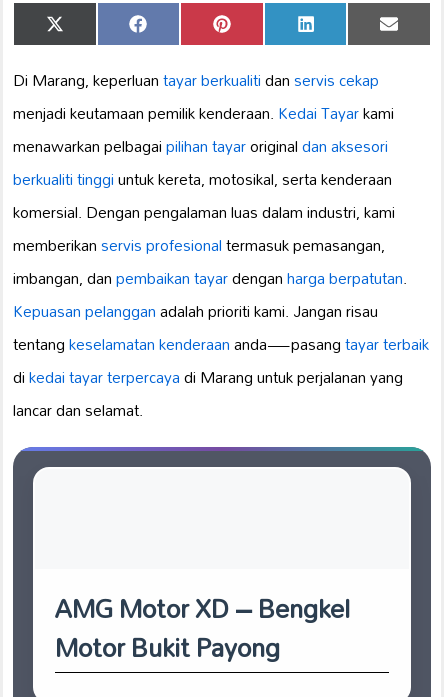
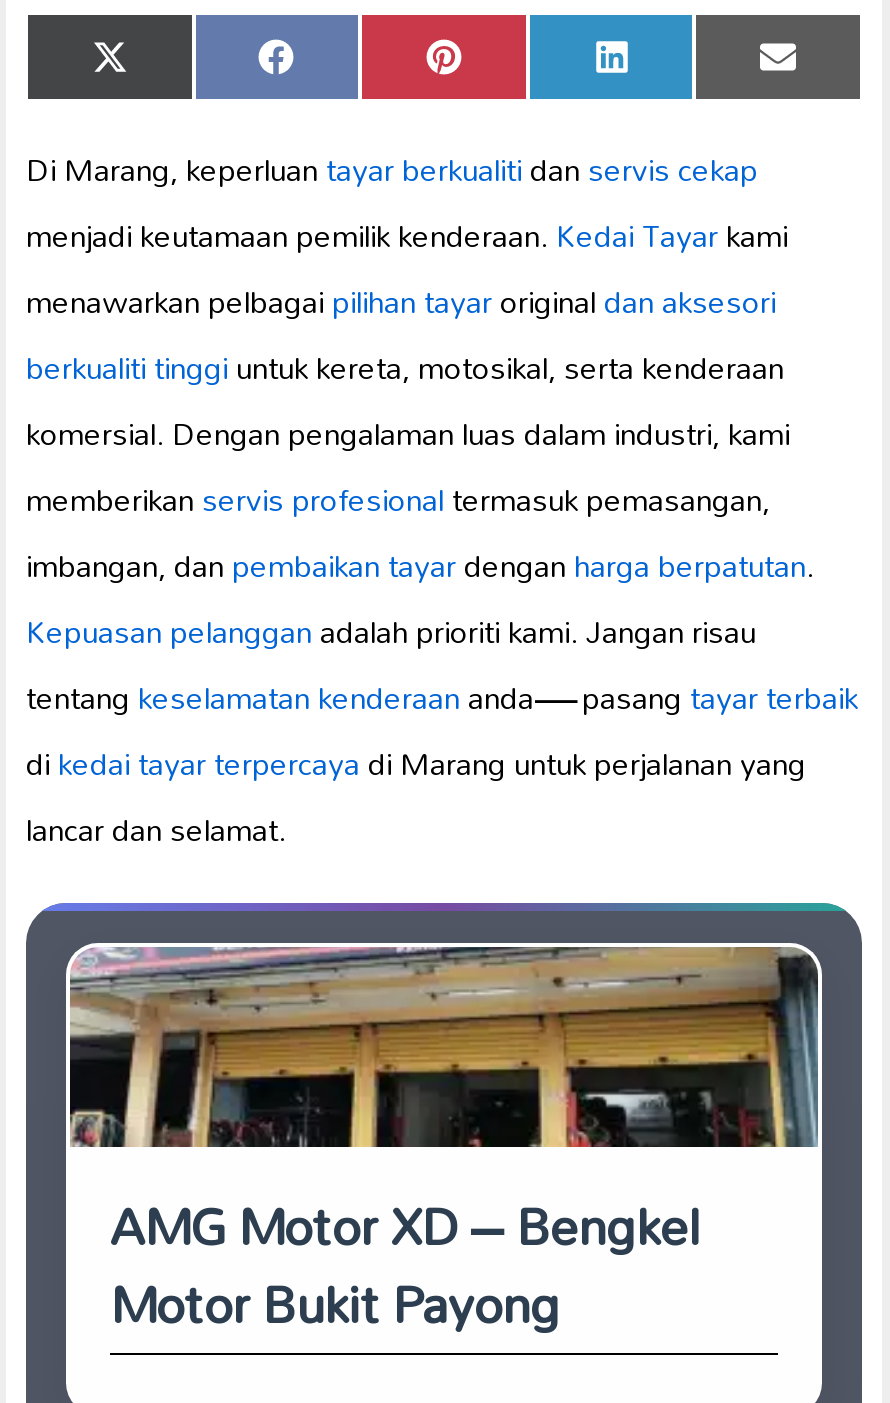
+ [image]
